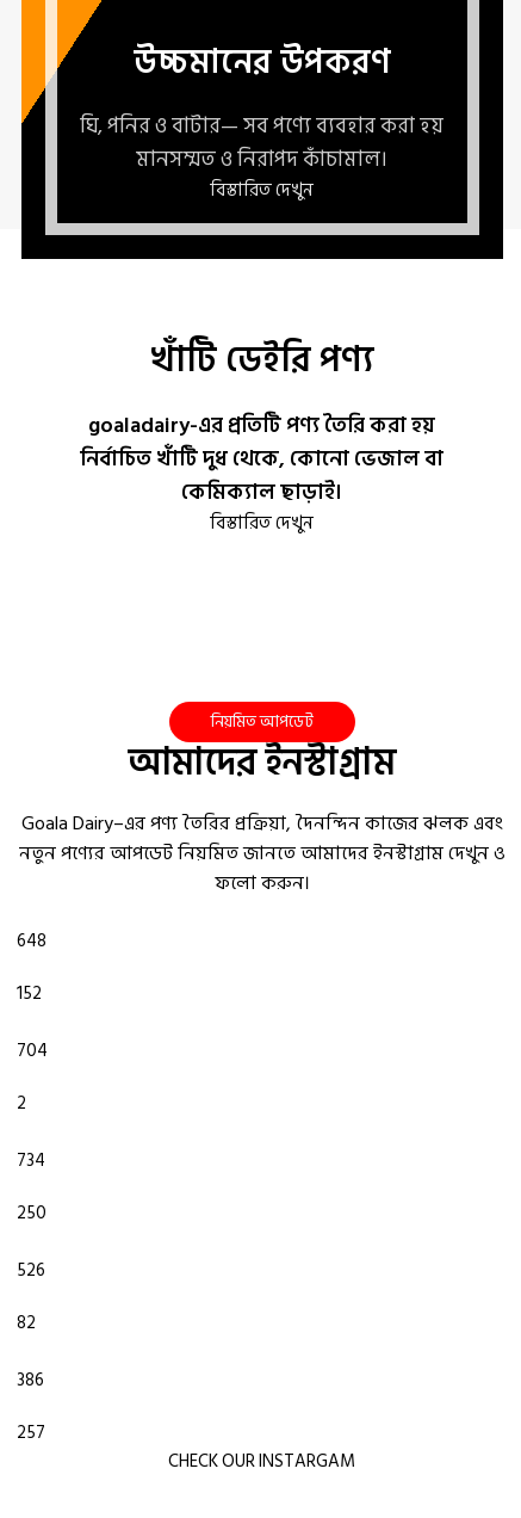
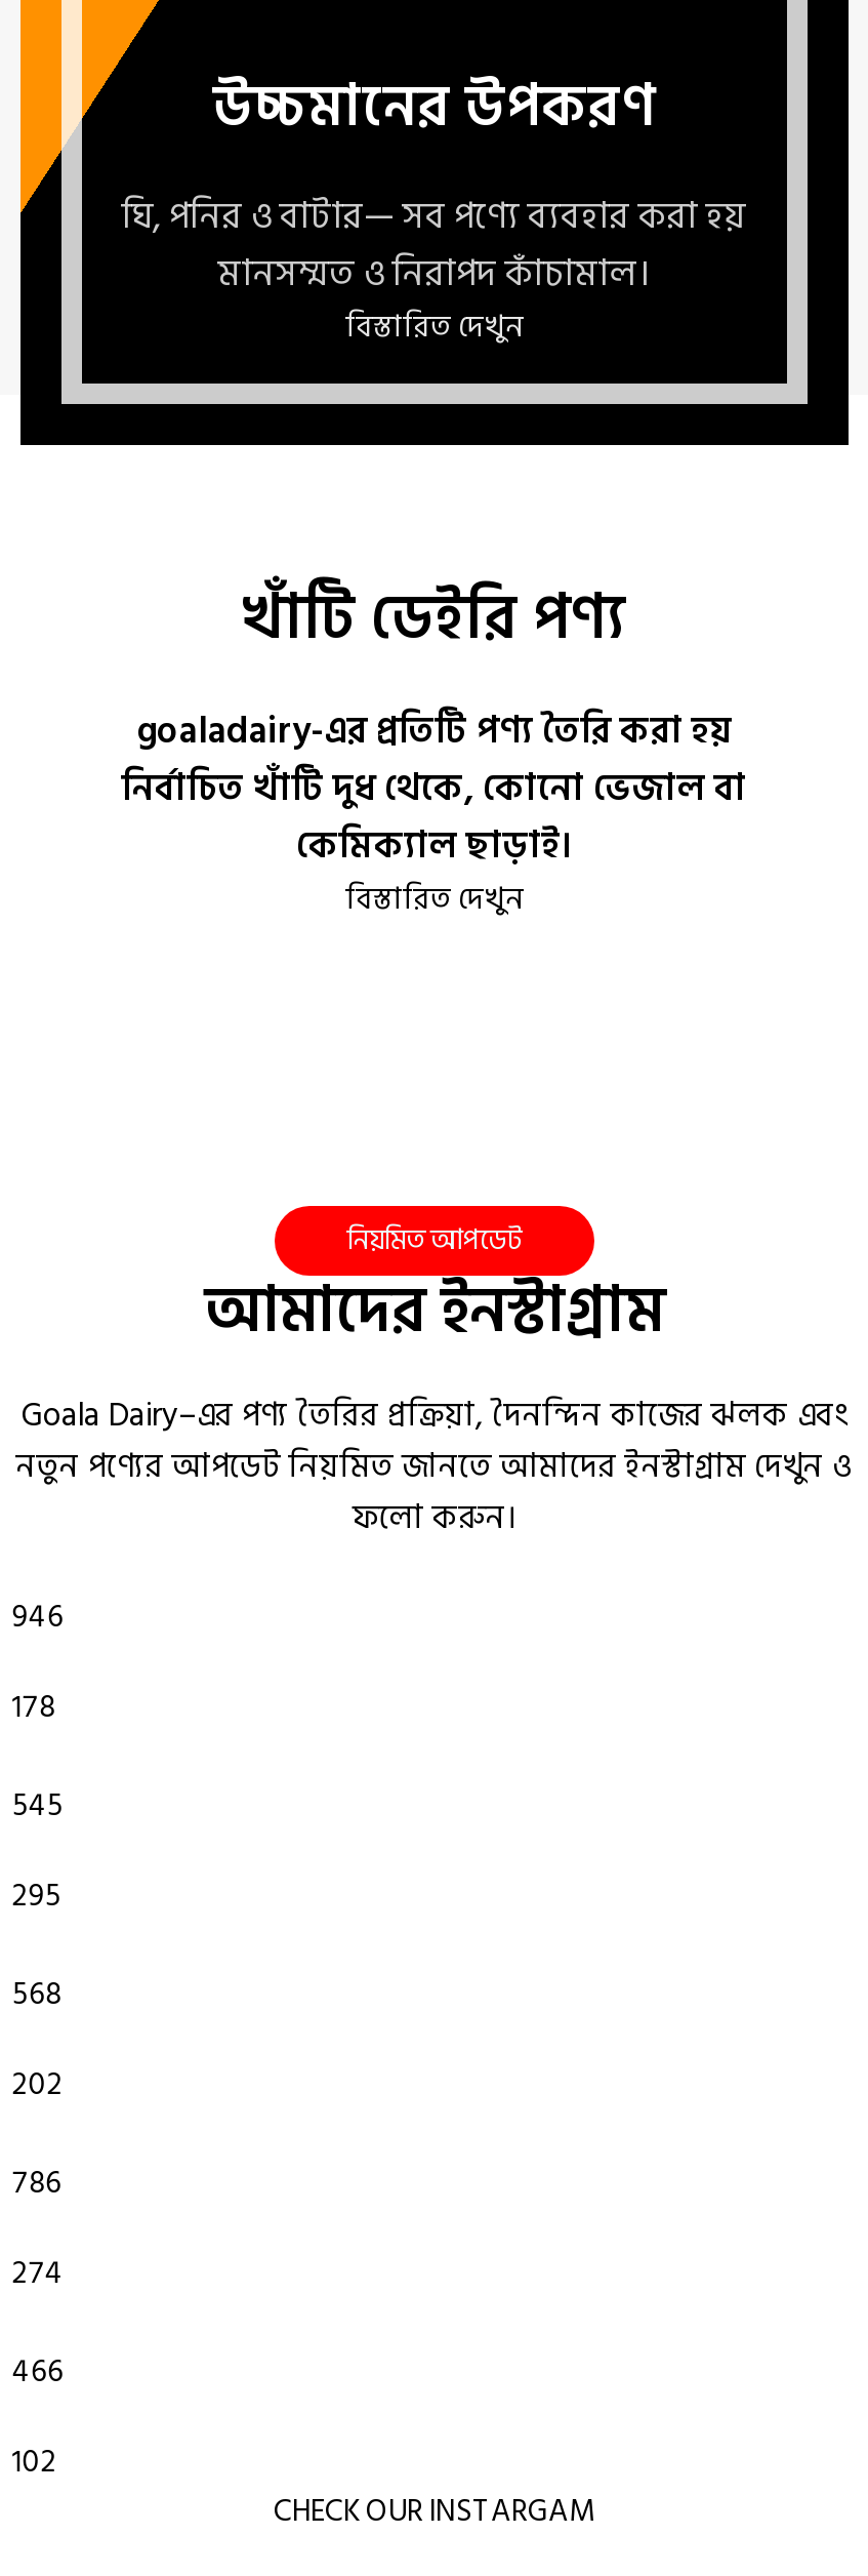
- 648
+ 946

- 152
+ 178

- 704
+ 545

- 2
+ 295

- 734
+ 568

- 250
+ 202

- 526
+ 786

- 82
+ 274

- 386
+ 466

- 257
+ 102
